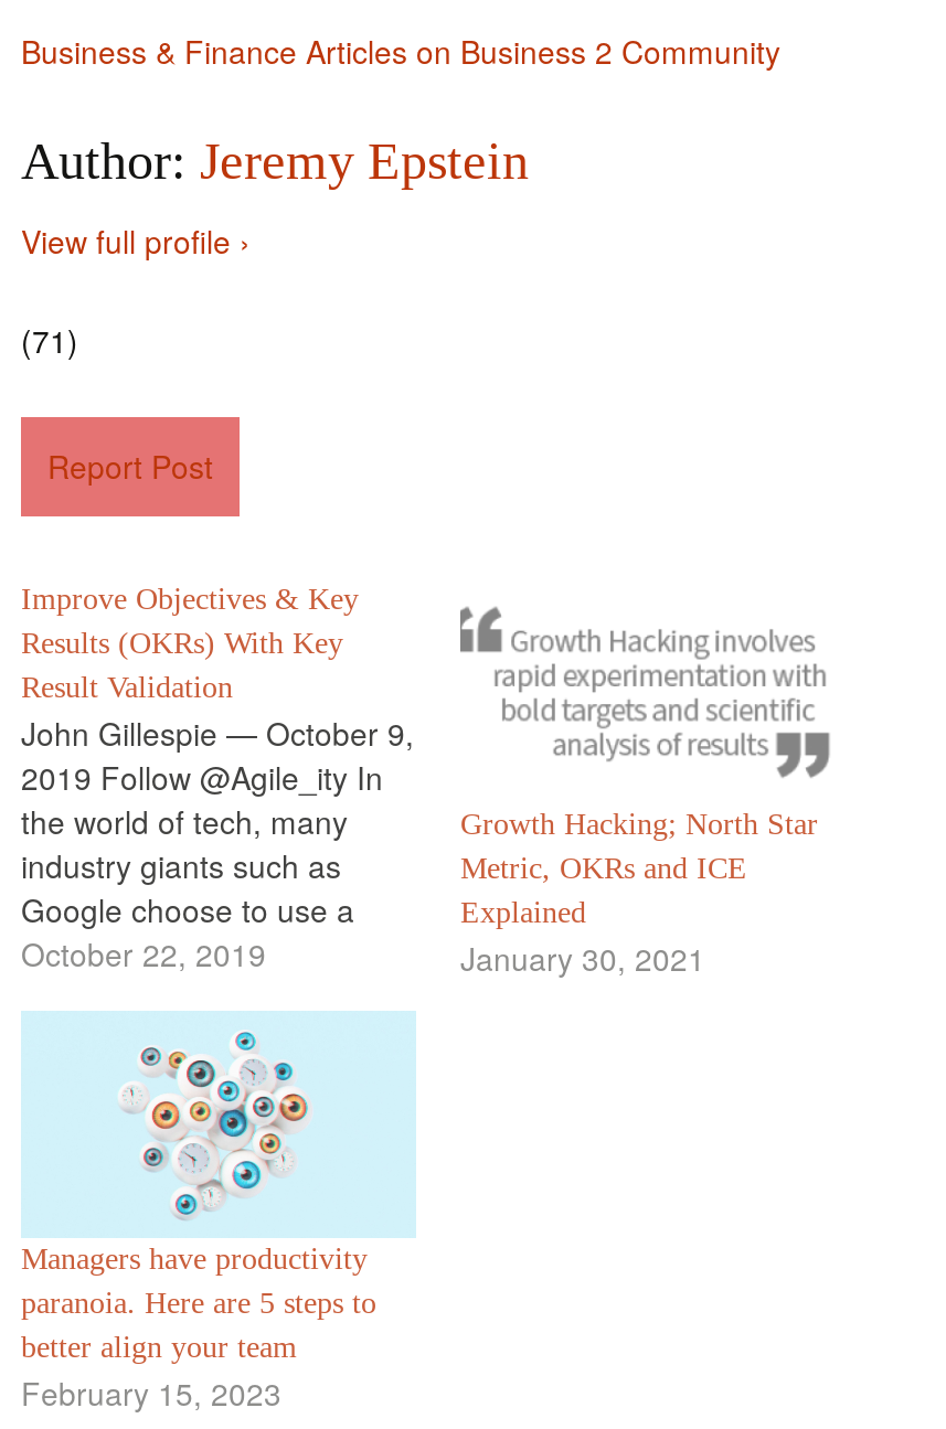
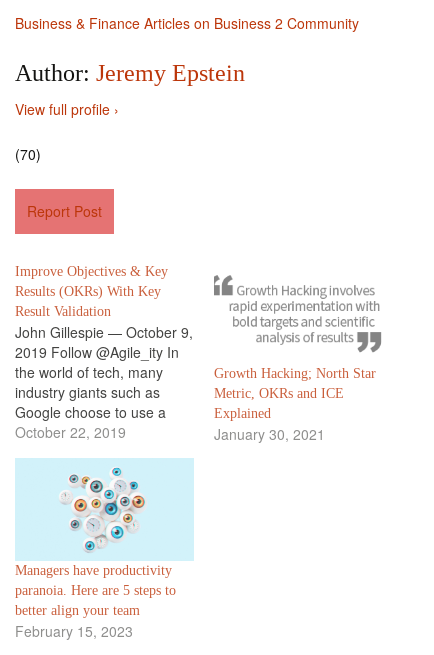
- (71)
+ (70)
